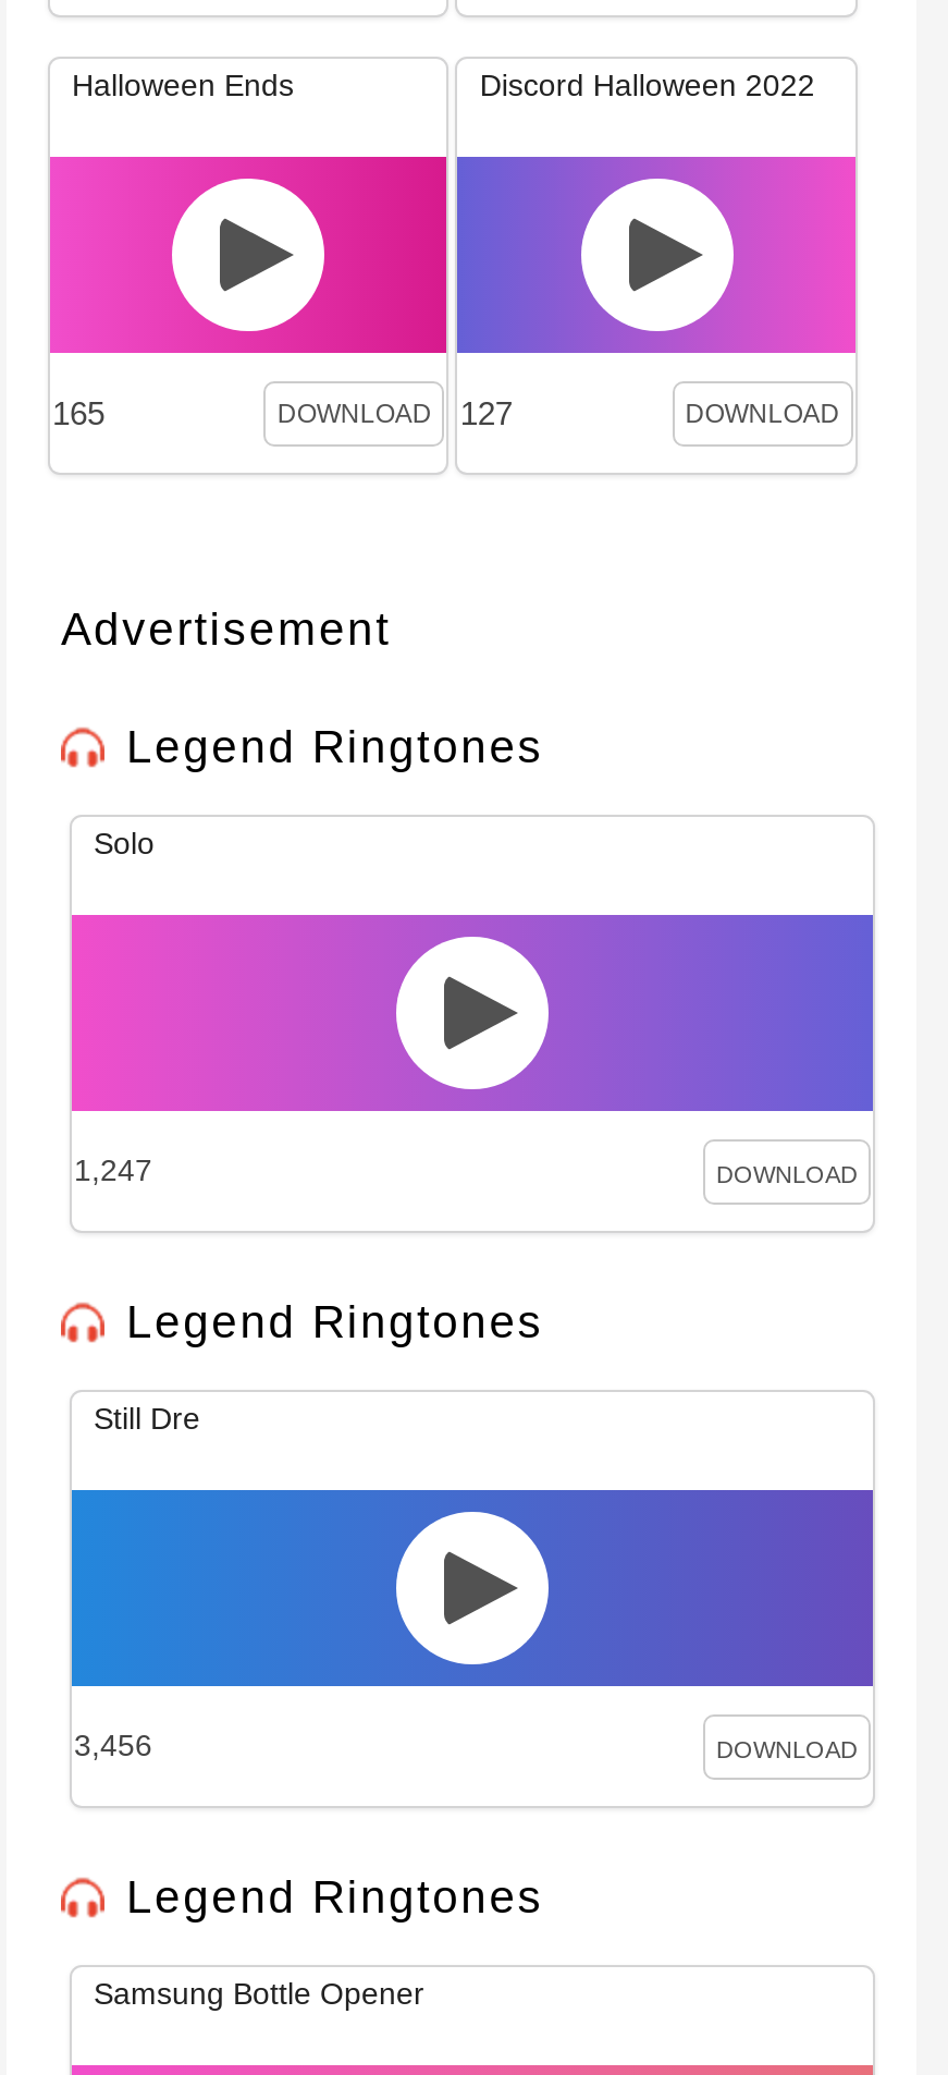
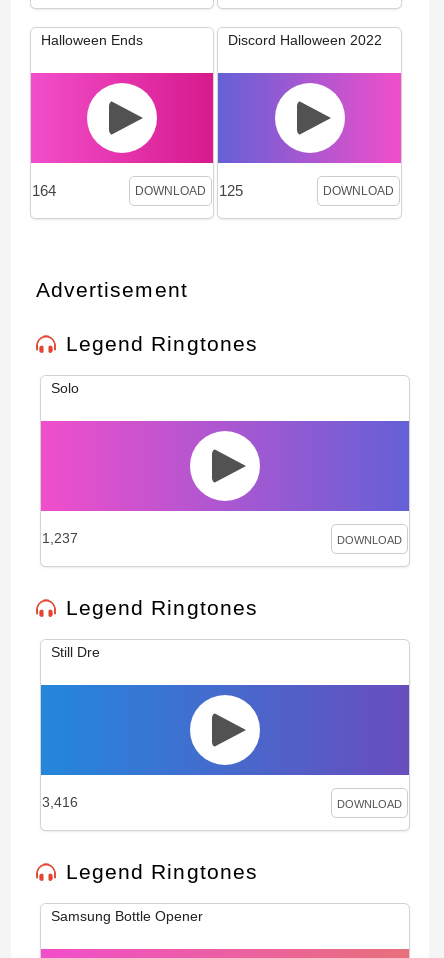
- 165
+ 164

- DOWNLOAD 127
+ DOWNLOAD 125

- 1,247
+ 1,237

- 3,456
+ 3,416
